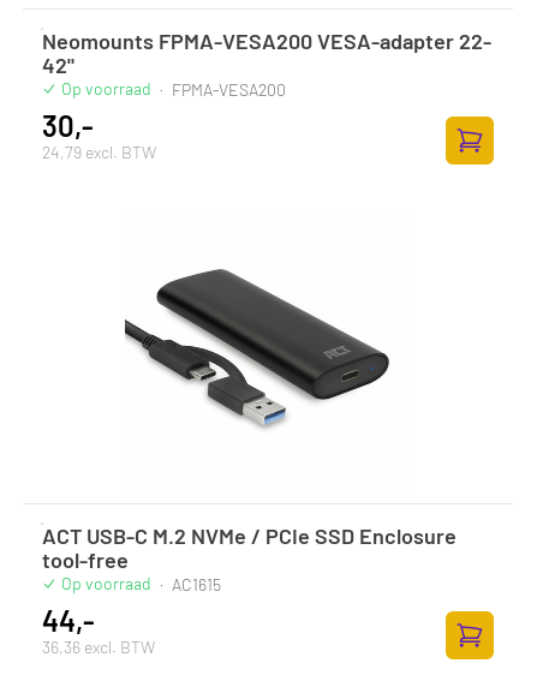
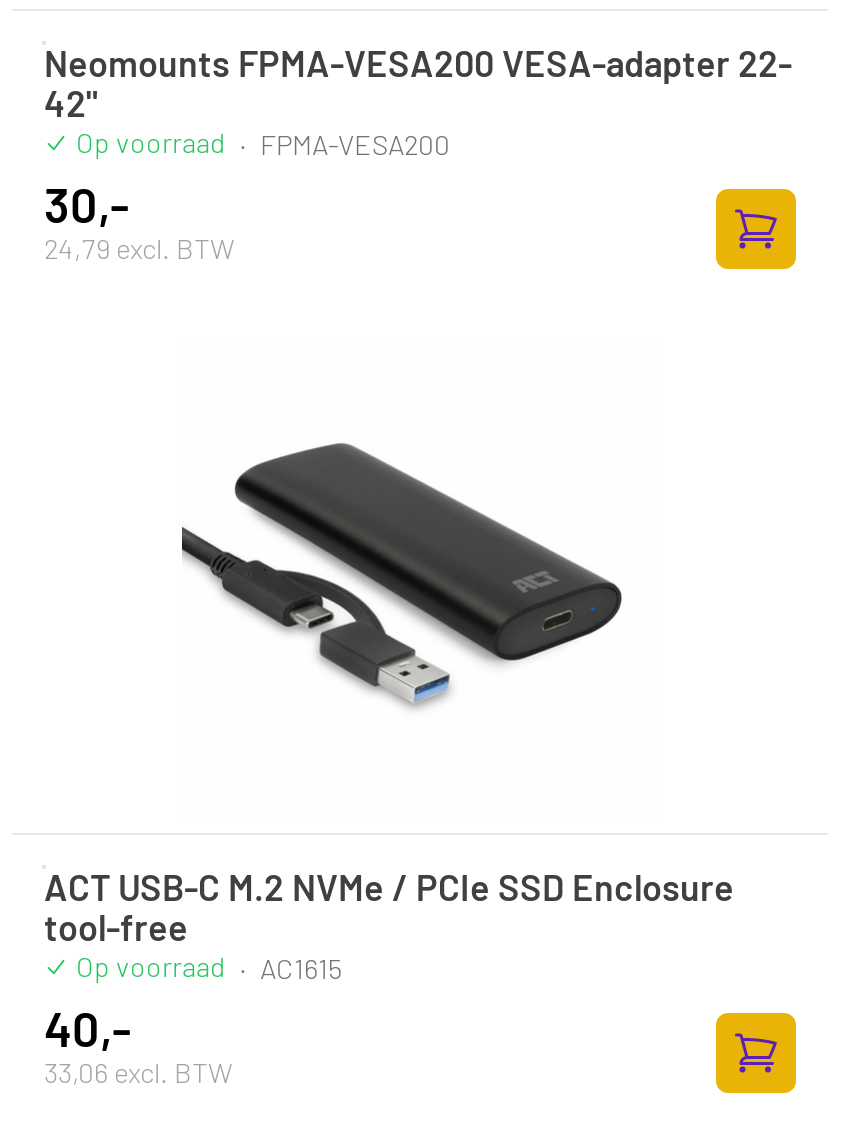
- 44,-
+ 40,-

- 36,36 excl. BTW
+ 33,06 excl. BTW
